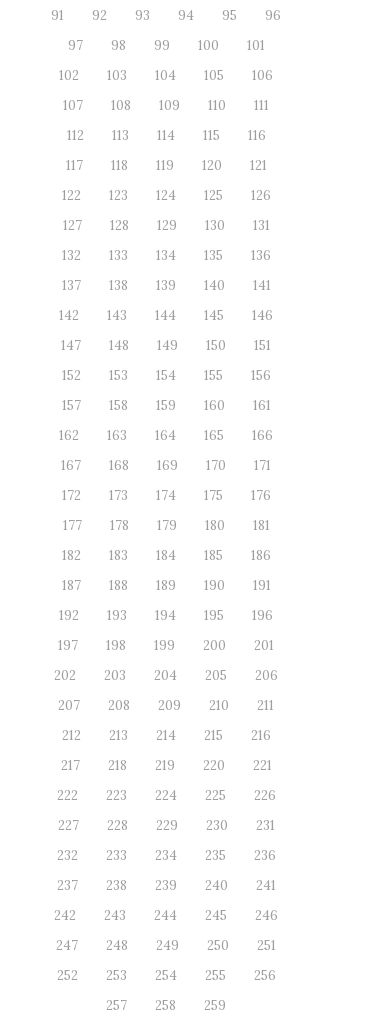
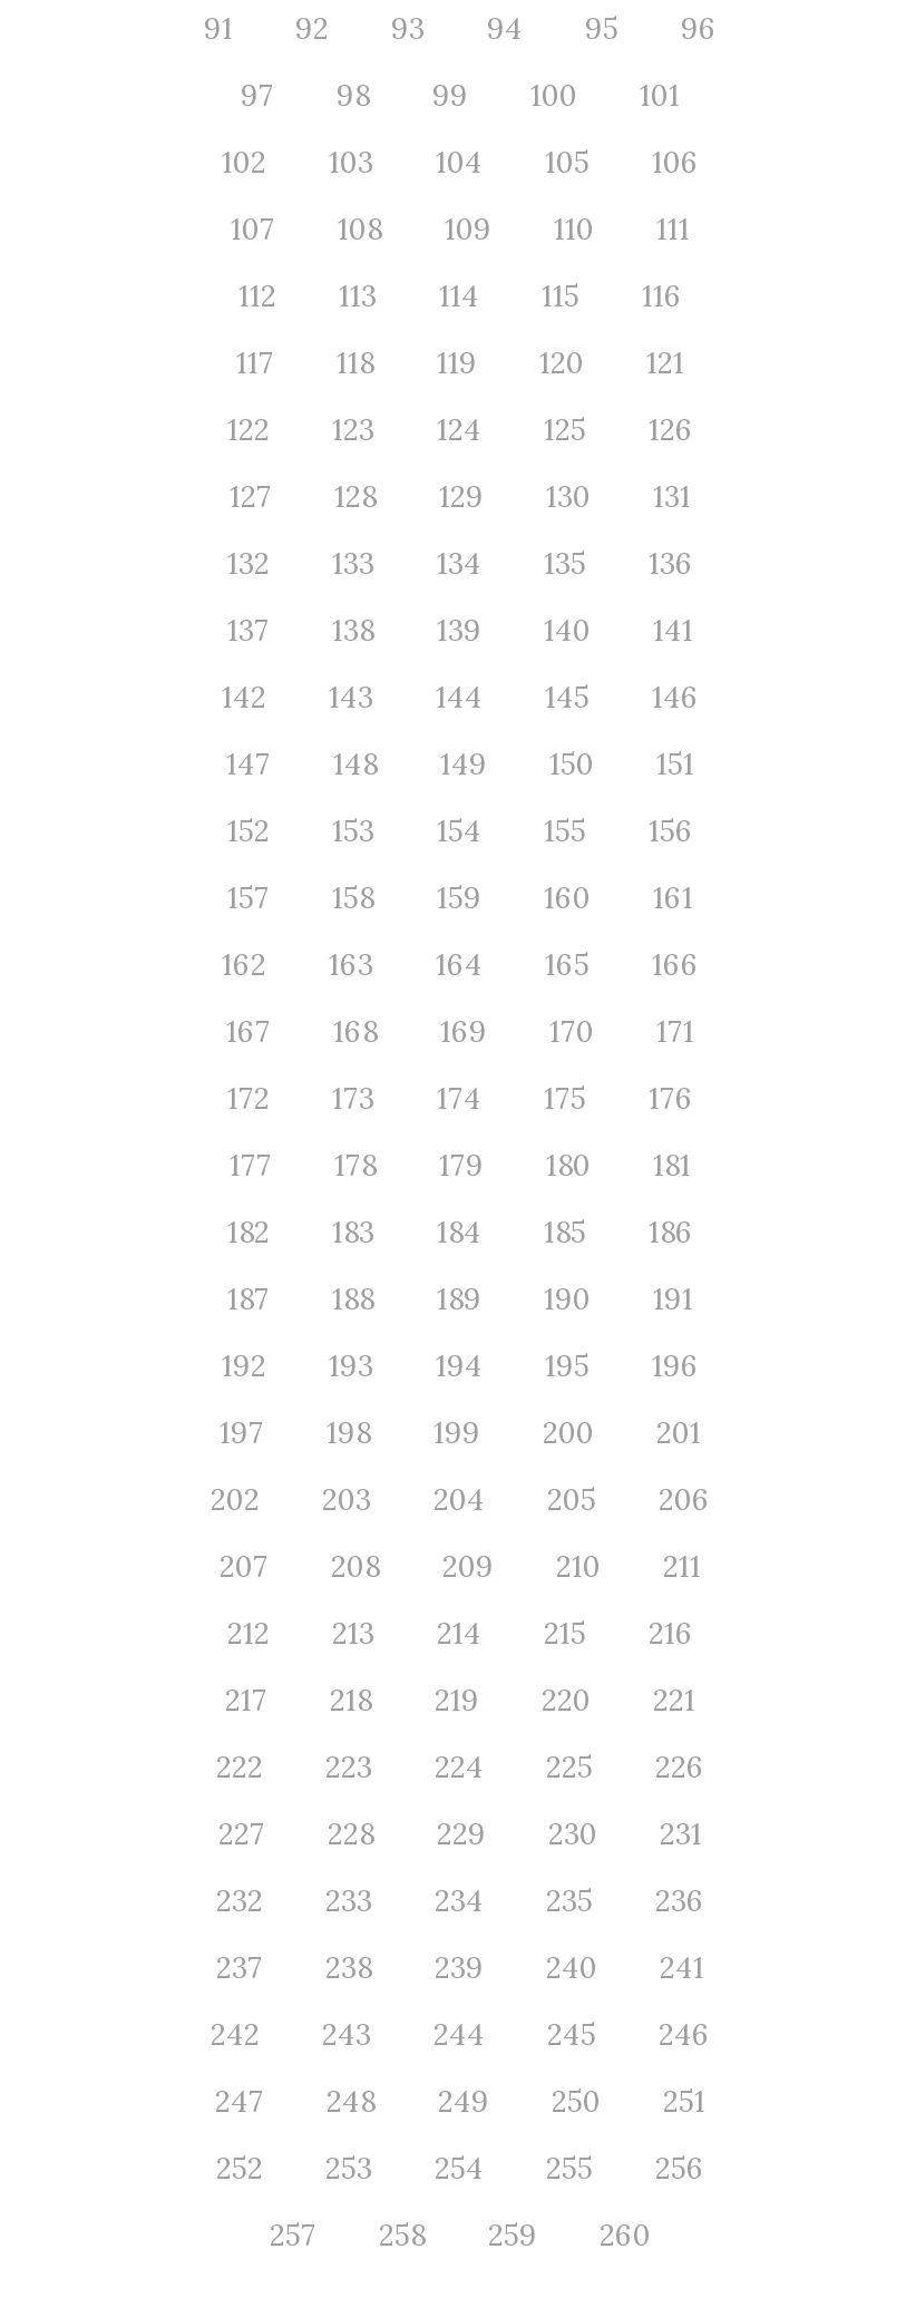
+ 260
